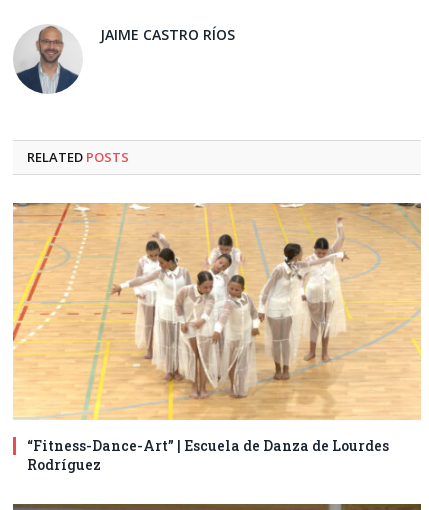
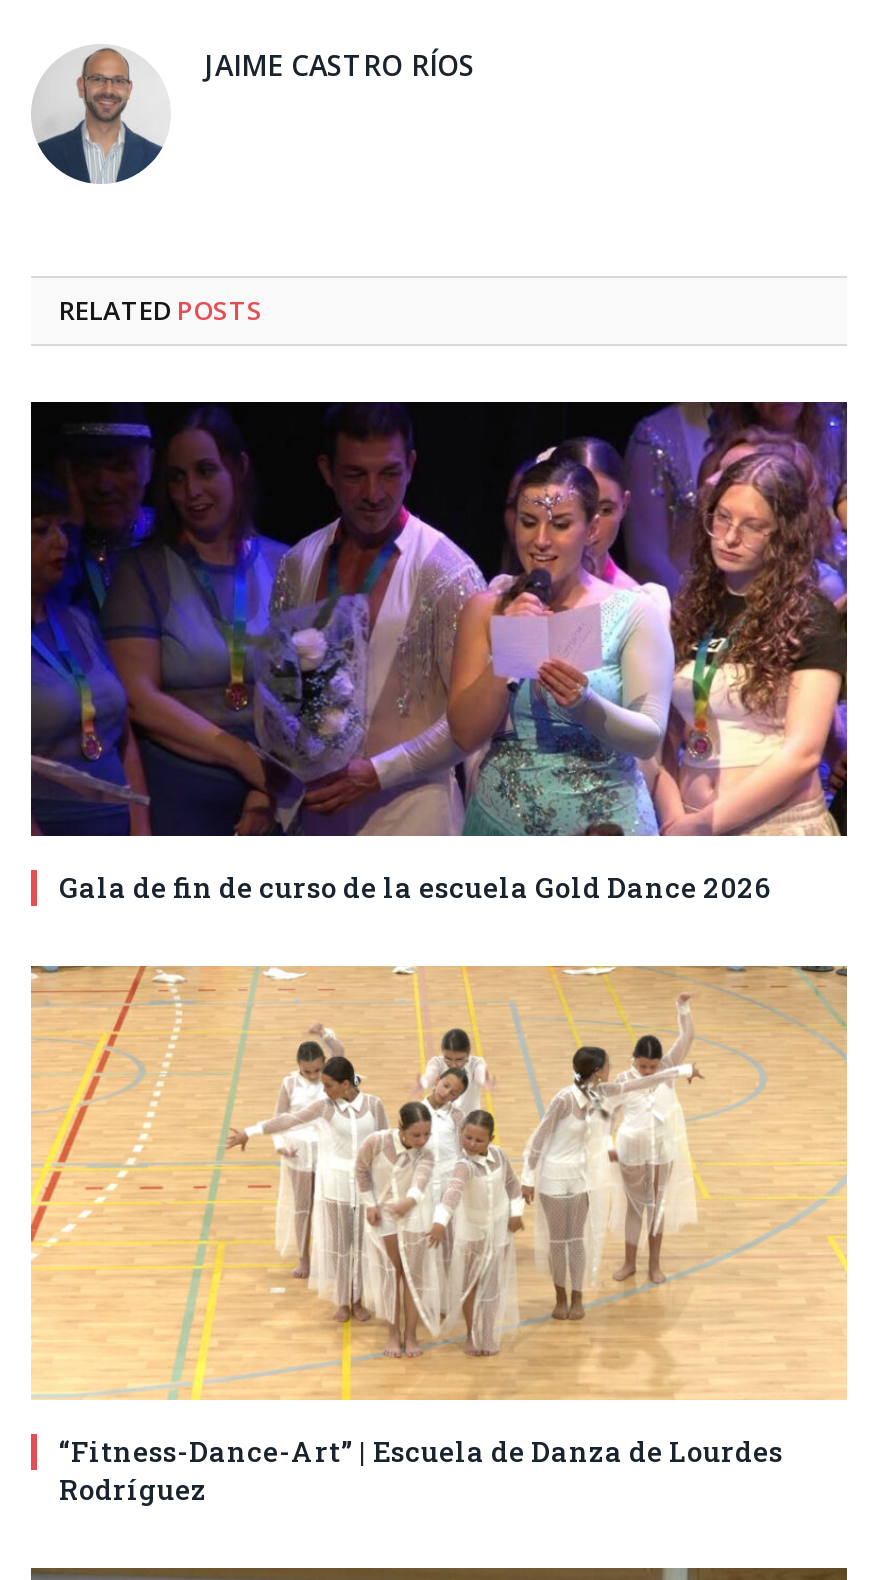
+ [image]
+ Gala de fin de curso de la escuela Gold Dance 2026
